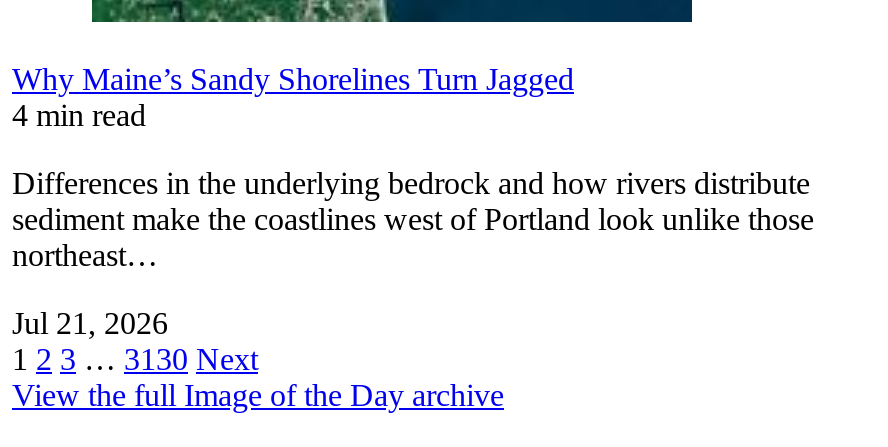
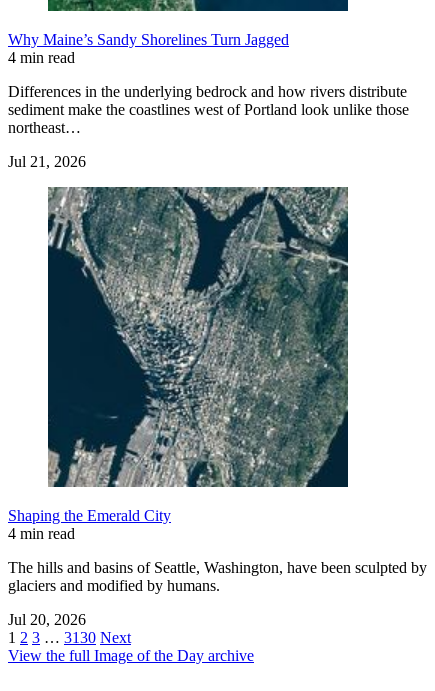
+ [image]
+ Shaping the Emerald City
+ 4 min read
+ The hills and basins of Seattle, Washington, have been sculpted by
+ glaciers and modified by humans.
+ Jul 20, 2026
